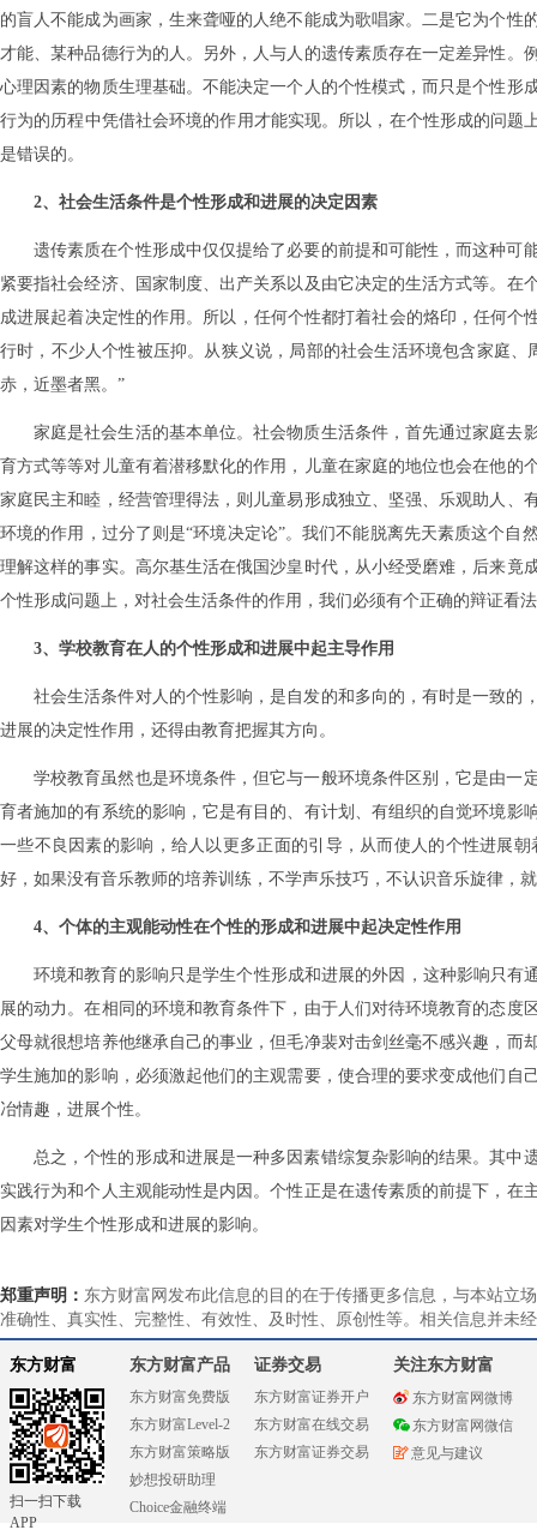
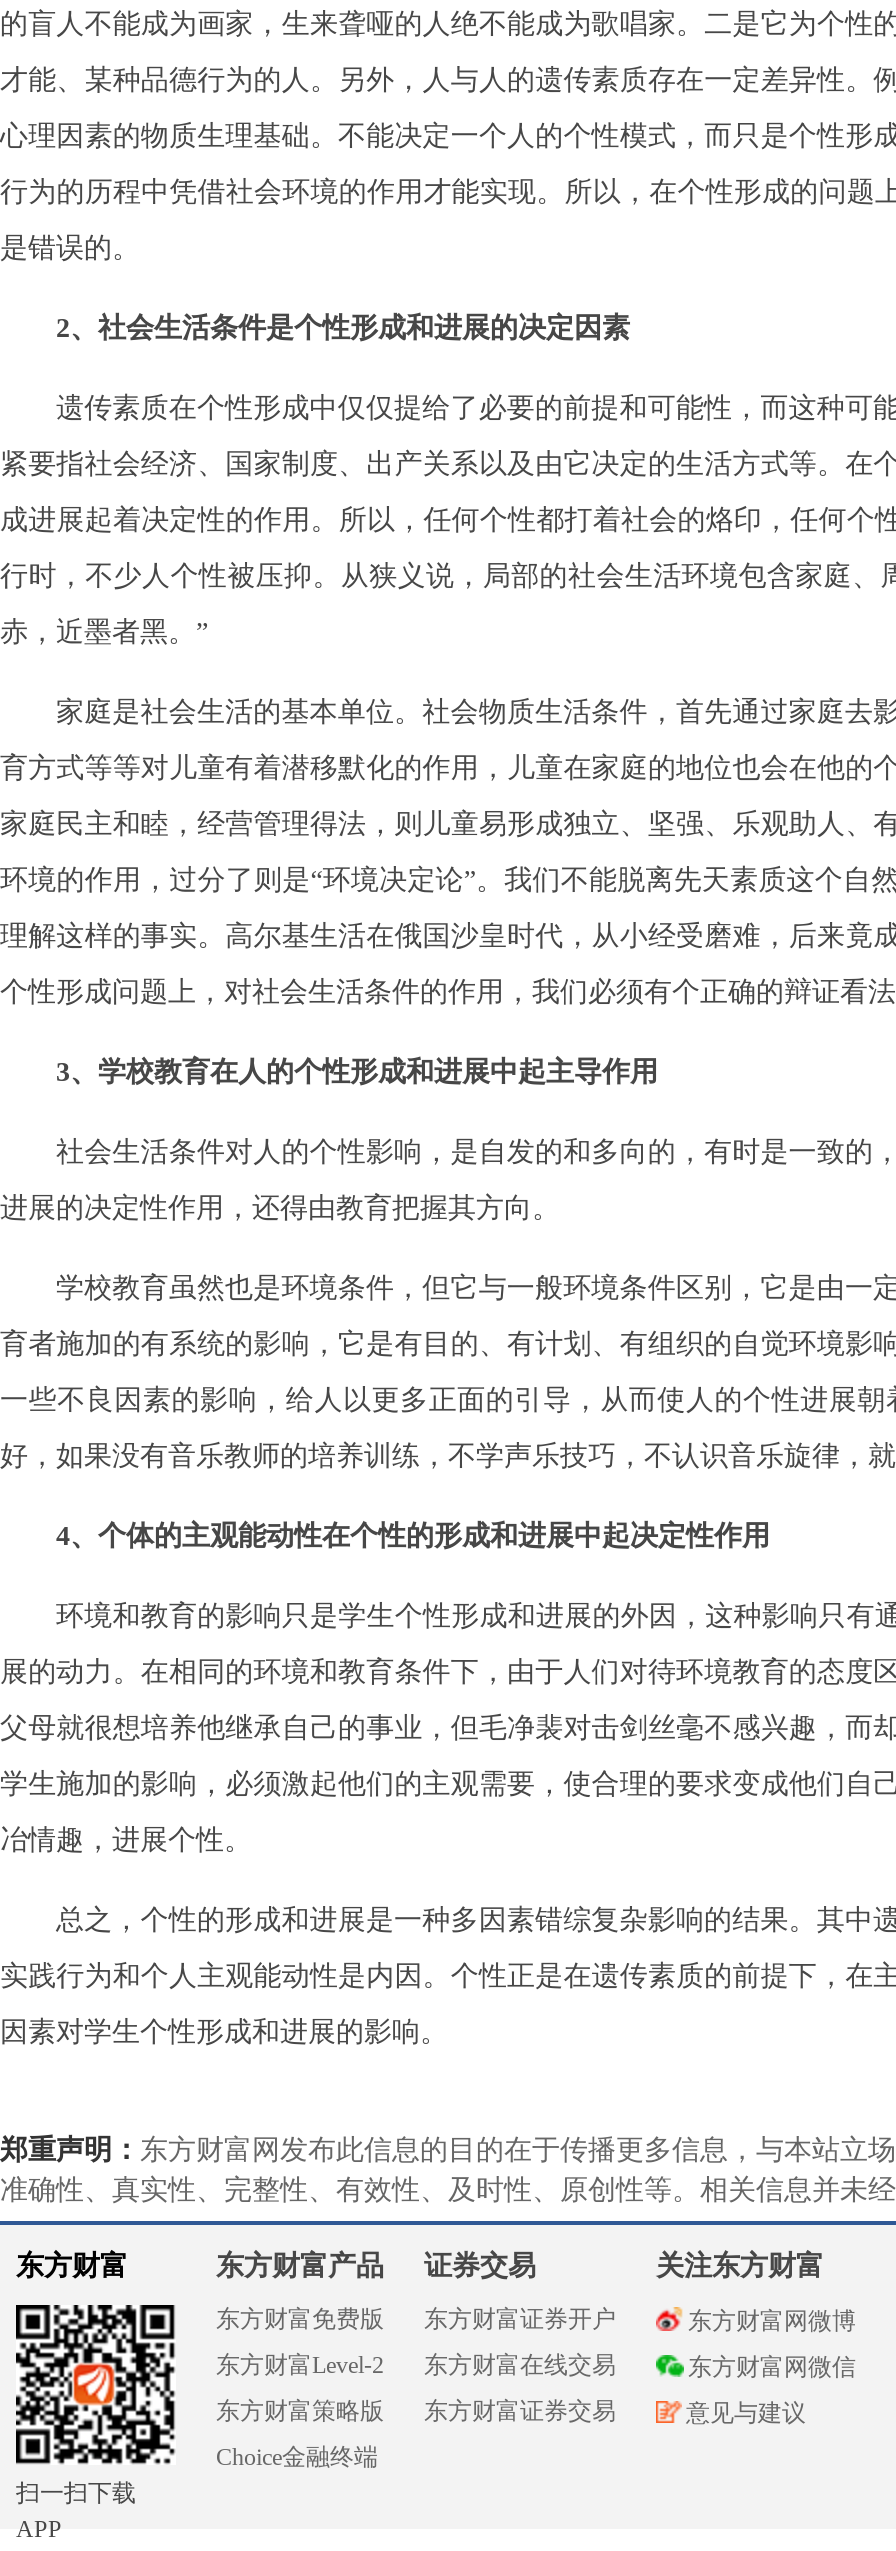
- 妙想投研助理

moved up: Choice金融终端
